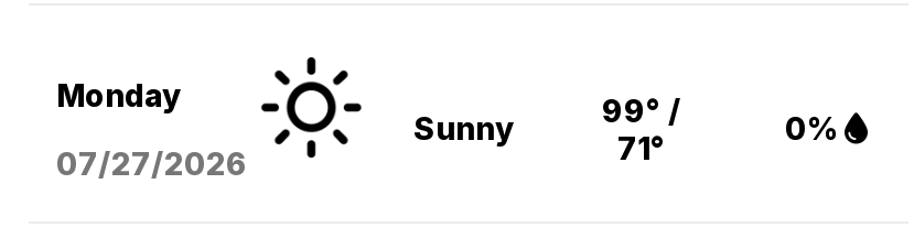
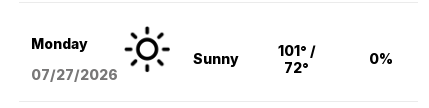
- 99° /
+ 101° /

- 71°
+ 72°
